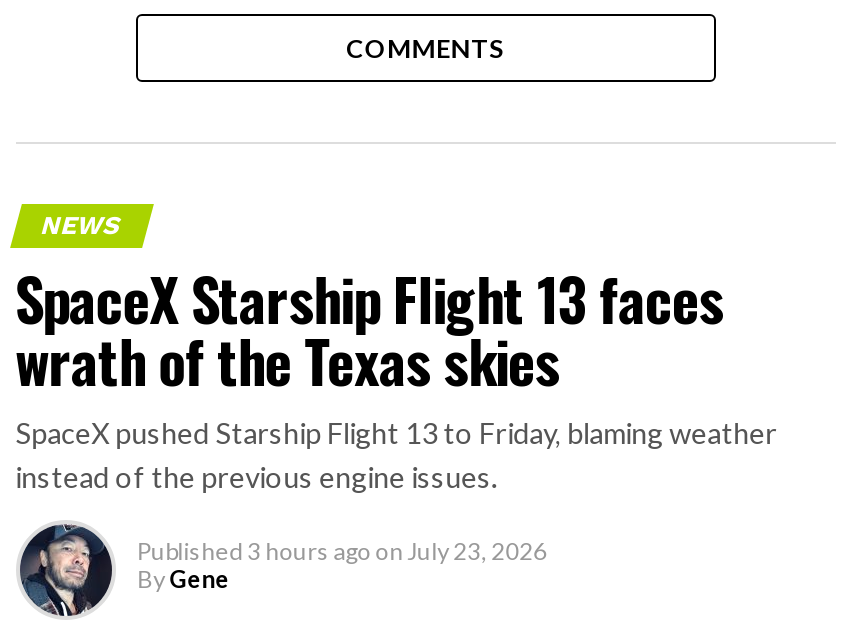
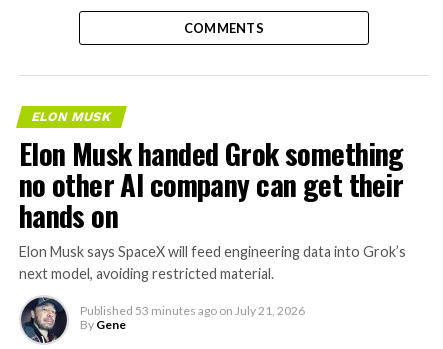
- NEWS
- SpaceX Starship Flight 13 faces
- wrath of the Texas skies
- SpaceX pushed Starship Flight 13 to Friday, blaming weather
- instead of the previous engine issues.
+ ELON MUSK
+ Elon Musk handed Grok something
+ no other AI company can get their
+ hands on
+ Elon Musk says SpaceX will feed engineering data into Grok’s
+ next model, avoiding restricted material.

- Published 3 hours ago on July 23, 2026
+ Published 53 minutes ago on July 21, 2026
